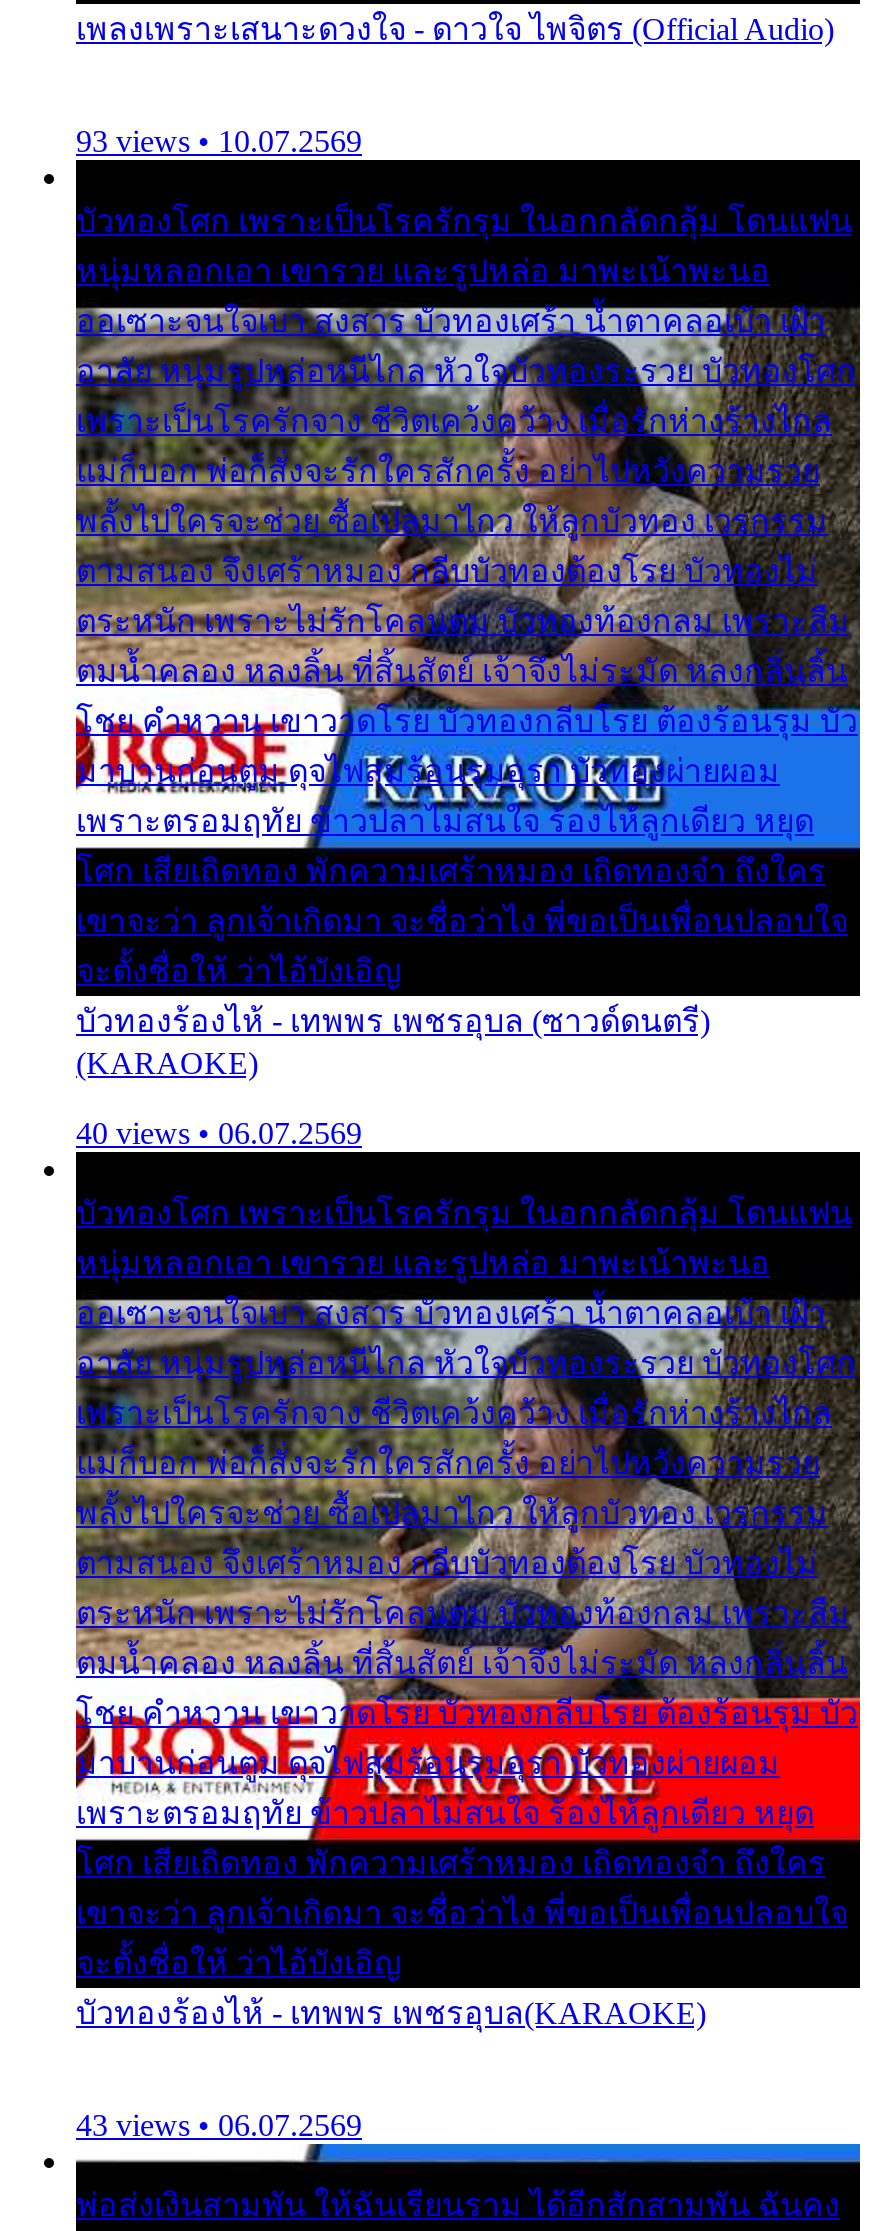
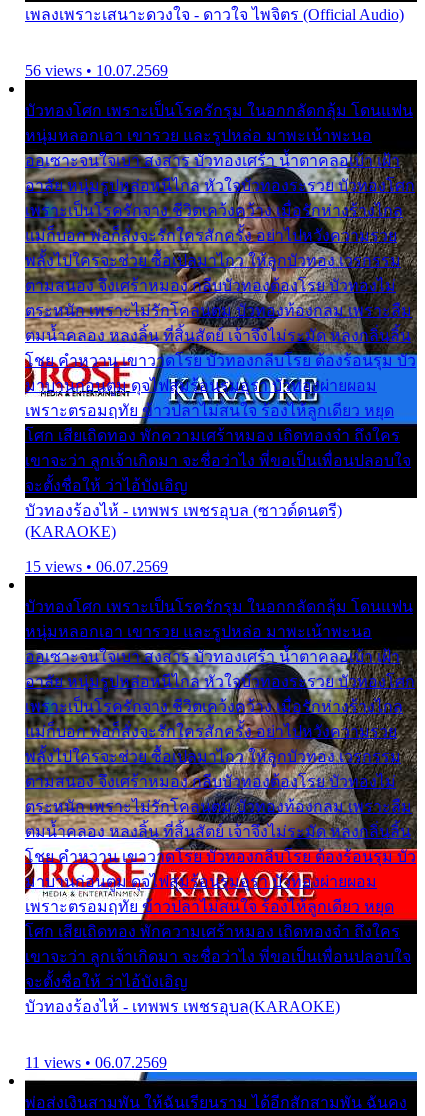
- 93 views • 10.07.2569
+ 56 views • 10.07.2569

- 40 views • 06.07.2569
+ 15 views • 06.07.2569

- 43 views • 06.07.2569
+ 11 views • 06.07.2569
